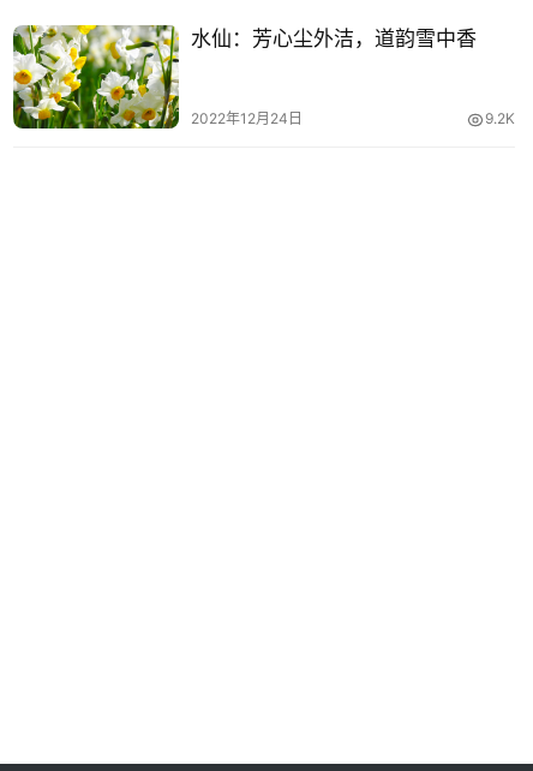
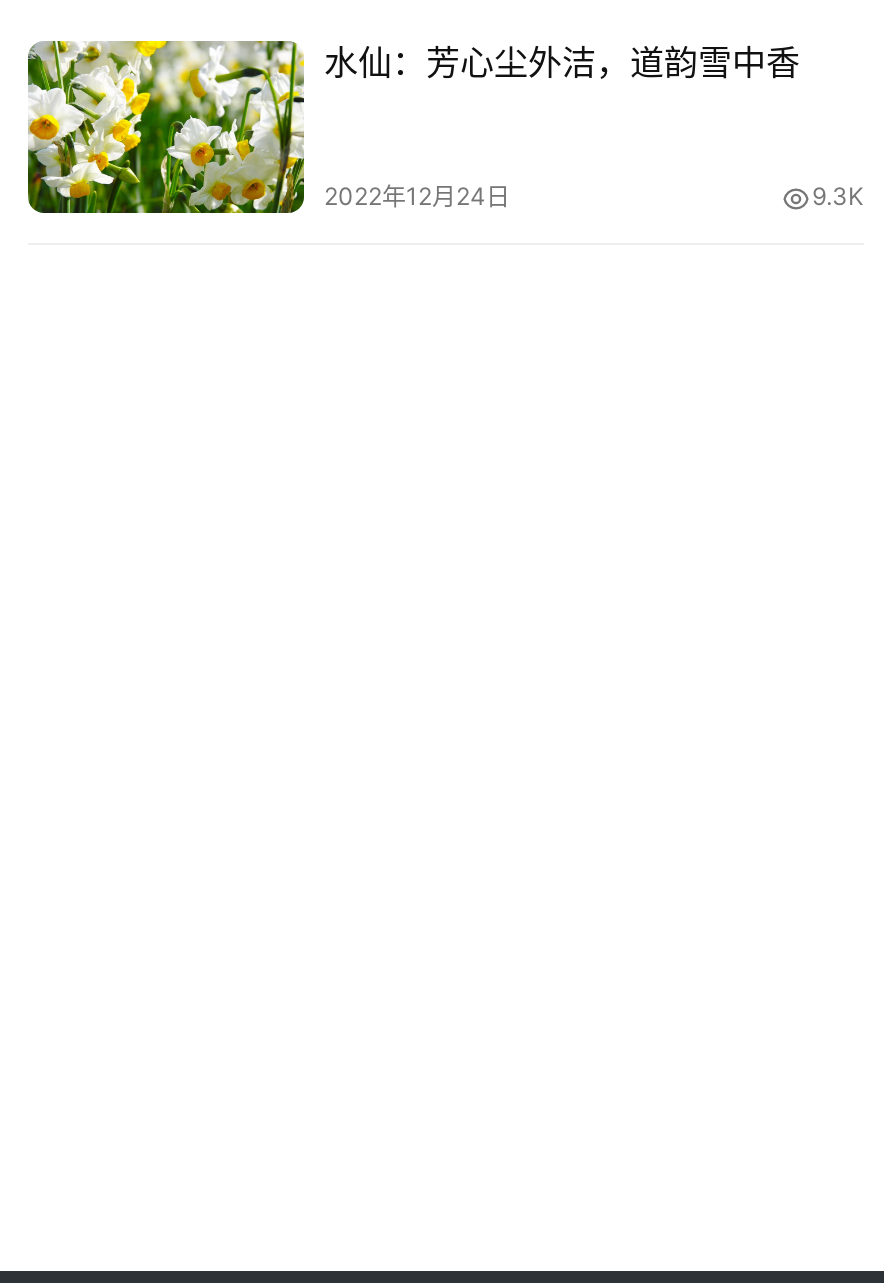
- 9.2K
+ 9.3K
